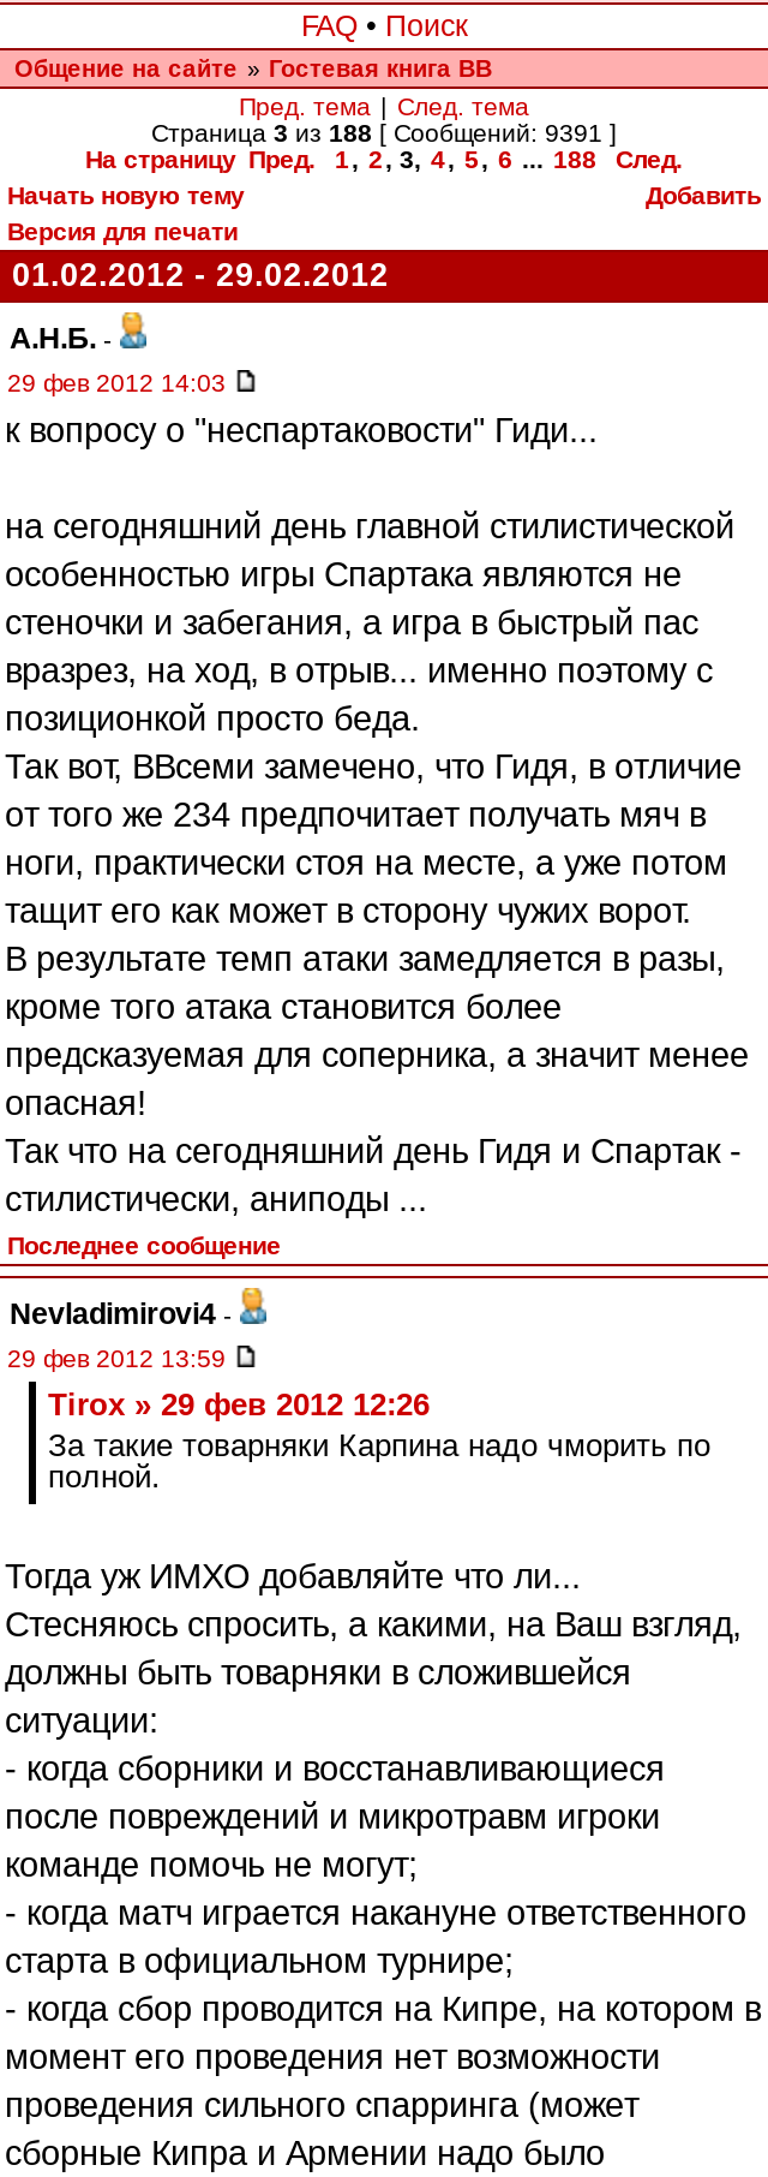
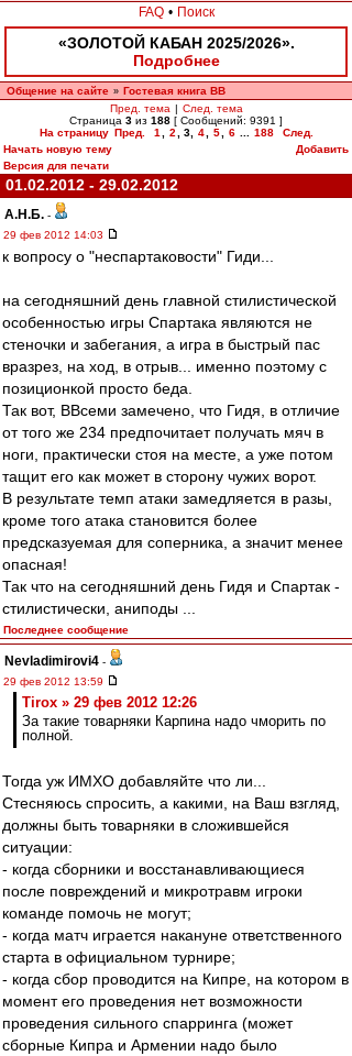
+ «ЗОЛОТОЙ КАБАН 2025/2026».
+ Подробнее
